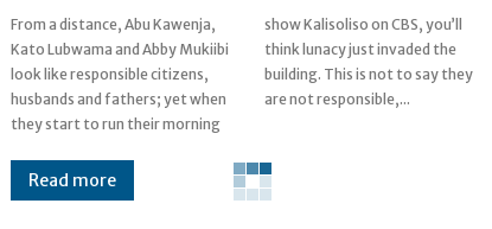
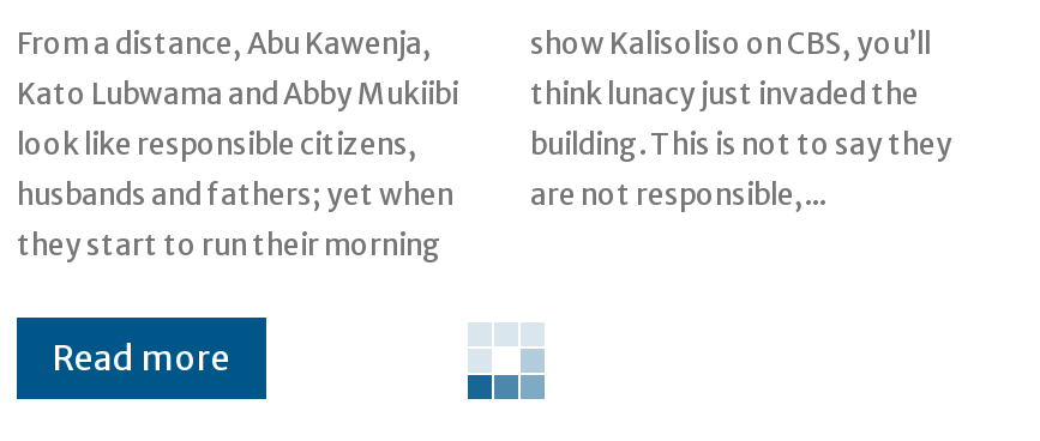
- [image]
+ [image]
